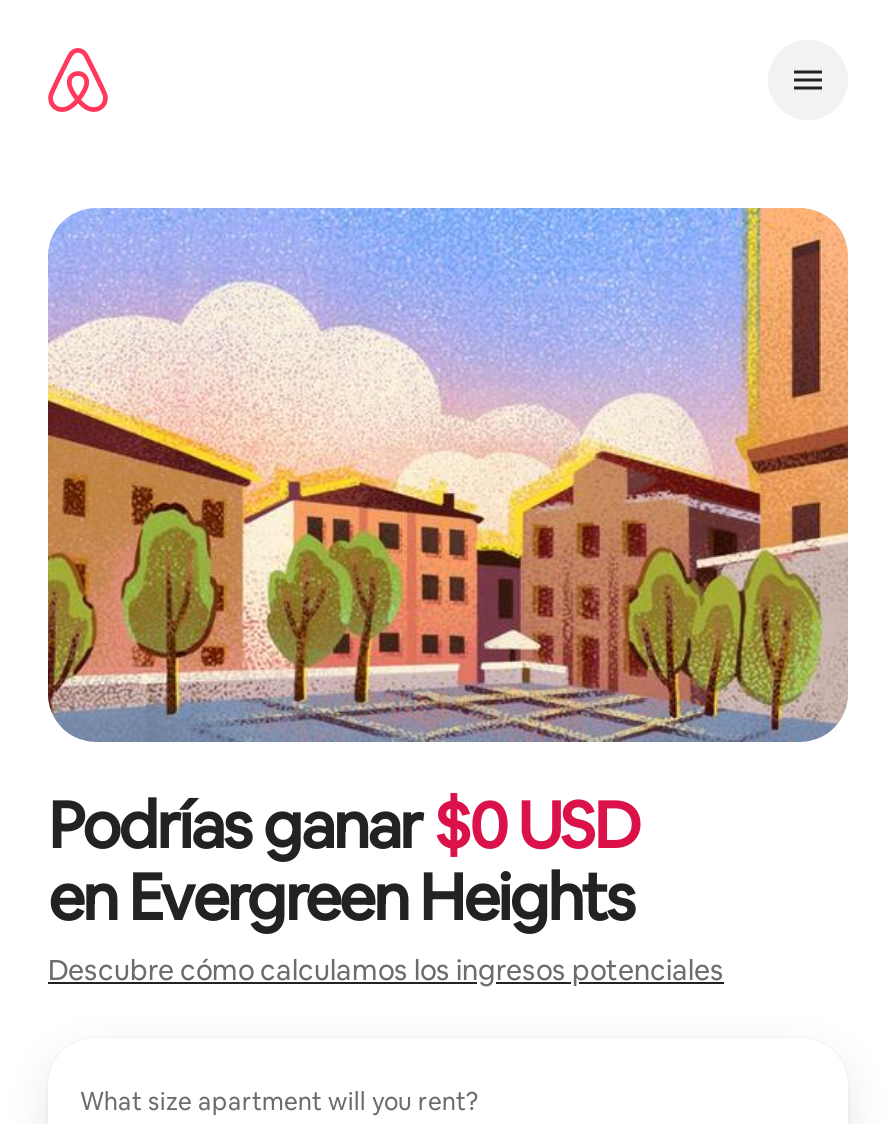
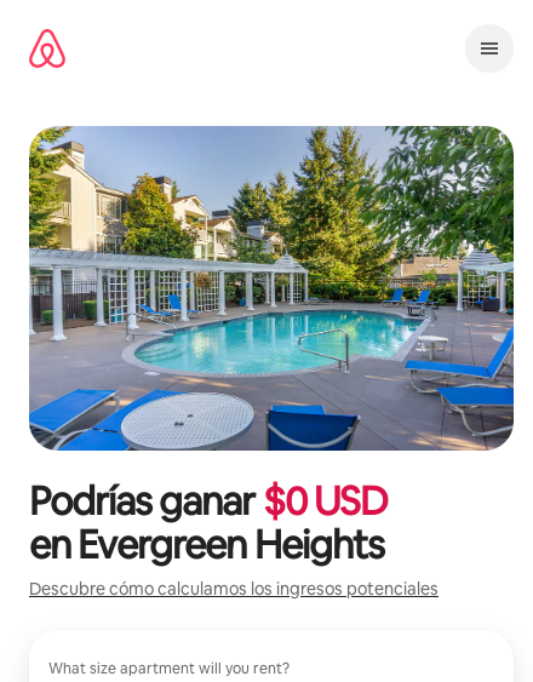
- [image]
+ [image]
